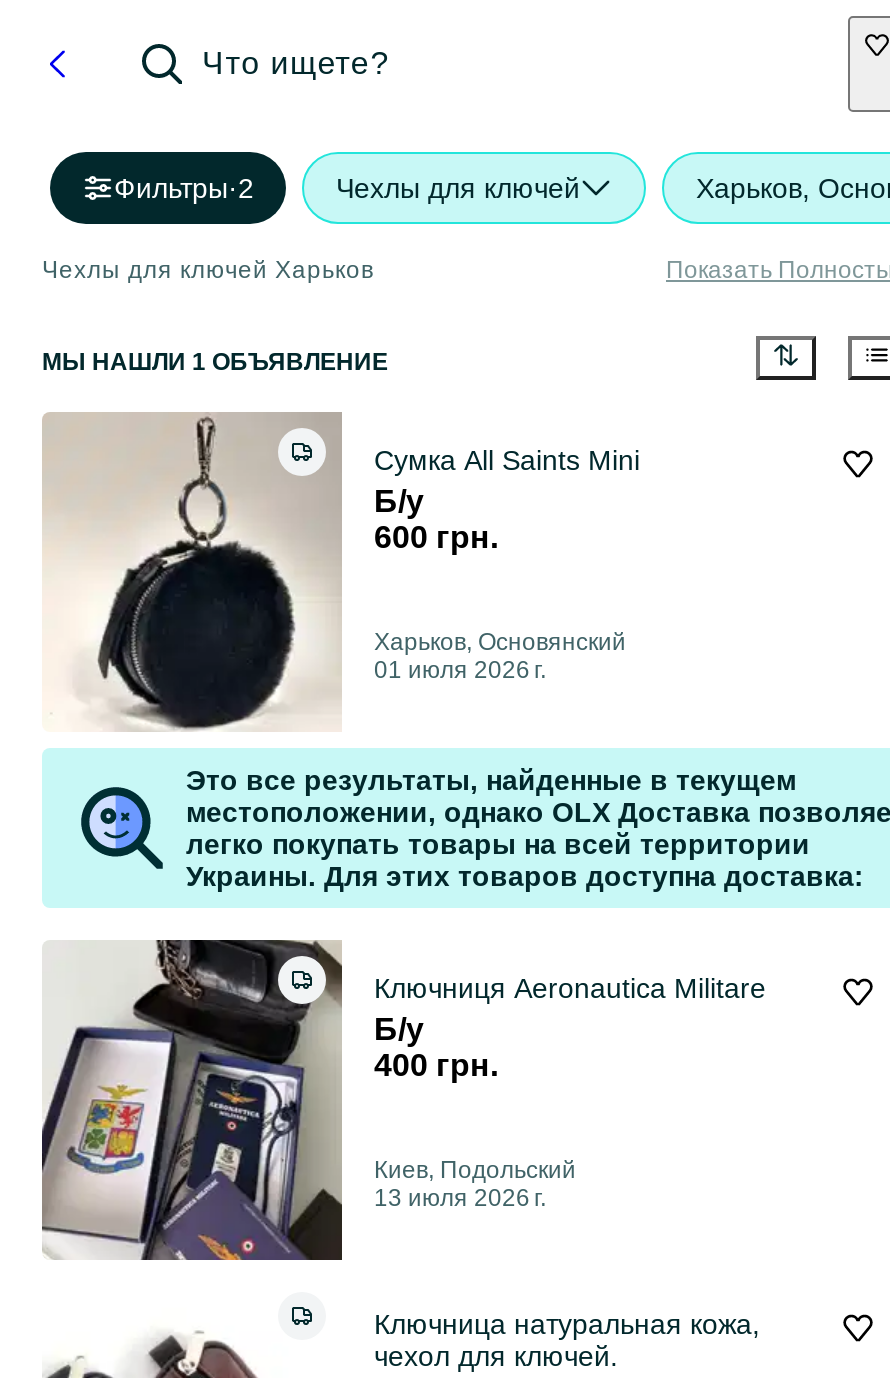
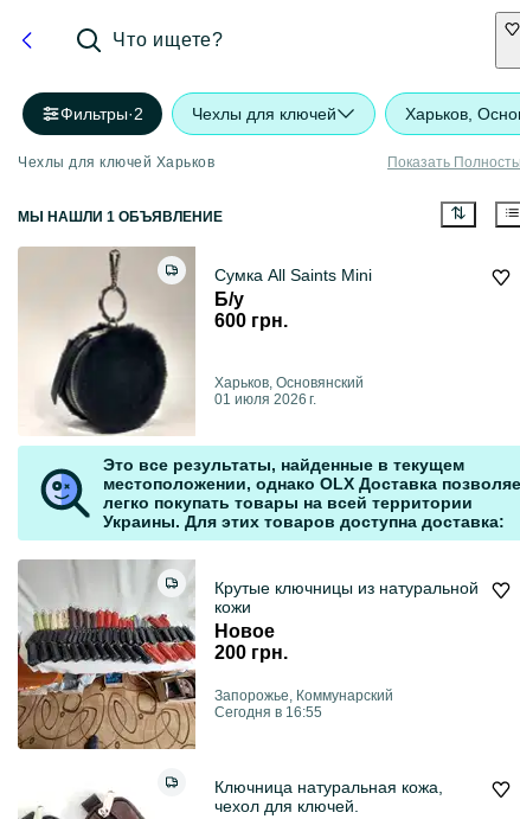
- [image]
- Ключниця Aeronautica Militare
- Б/у
- 400 грн.
+ [image]
+ Крутые ключницы из натуральной
+ кожи
+ Новое
+ 200 грн.

- Киев, Подольский
- 13 июля 2026 г.
+ Запорожье, Коммунарский
+ Сегодня в 16:55
